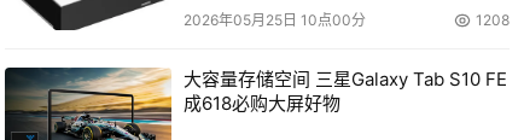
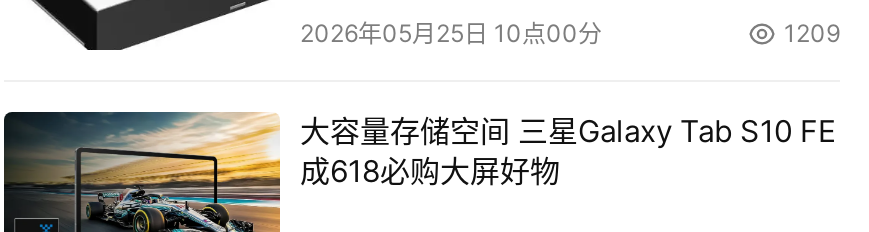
- 1208
+ 1209
